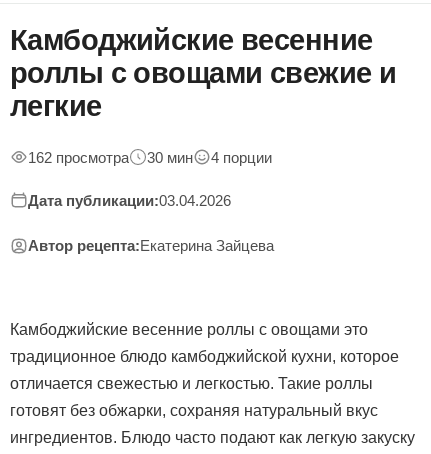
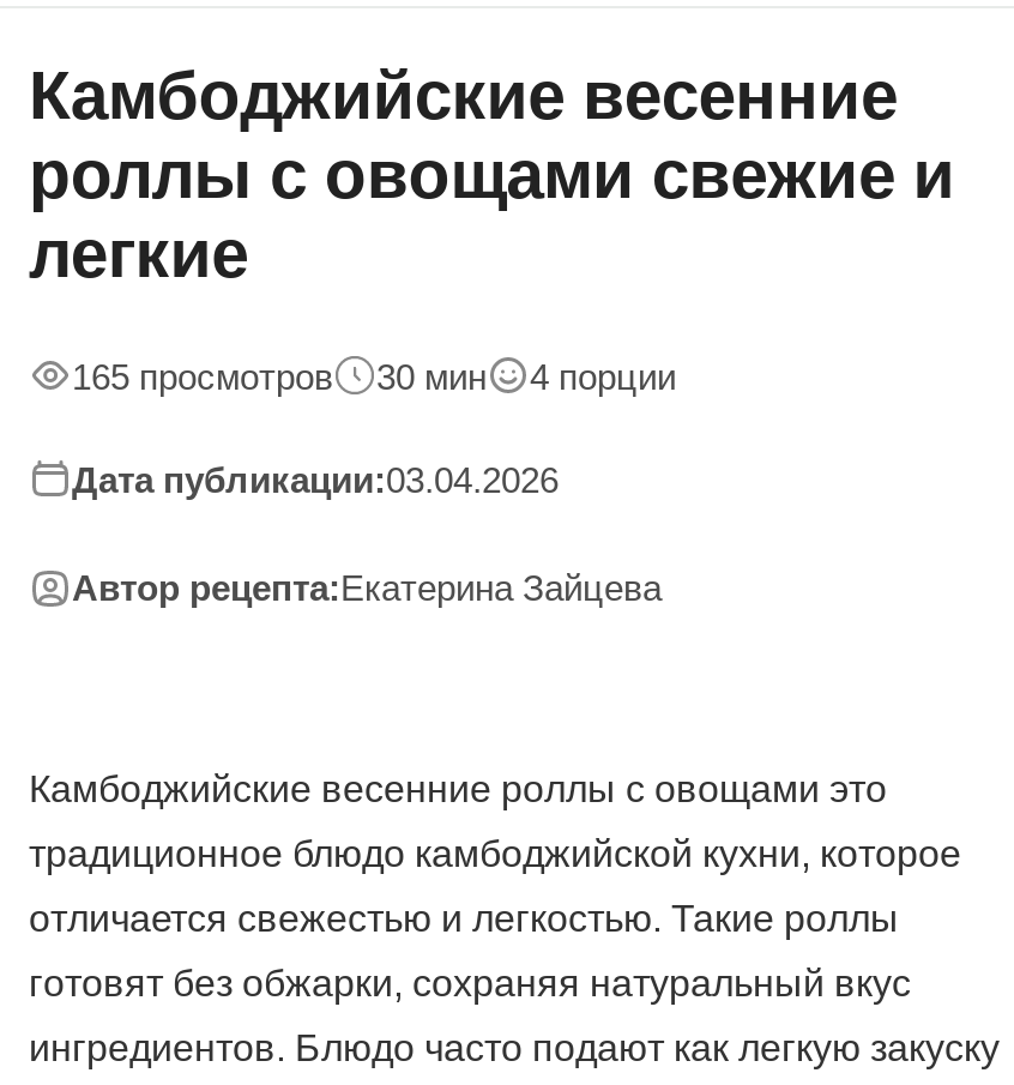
- 162 просмотра 30 мин 4 порции
+ 165 просмотров 30 мин 4 порции
